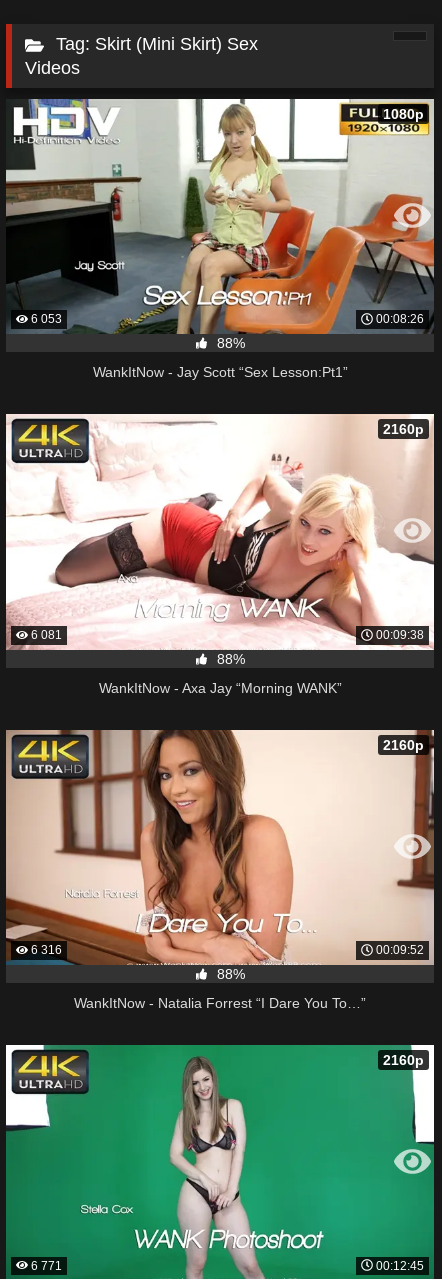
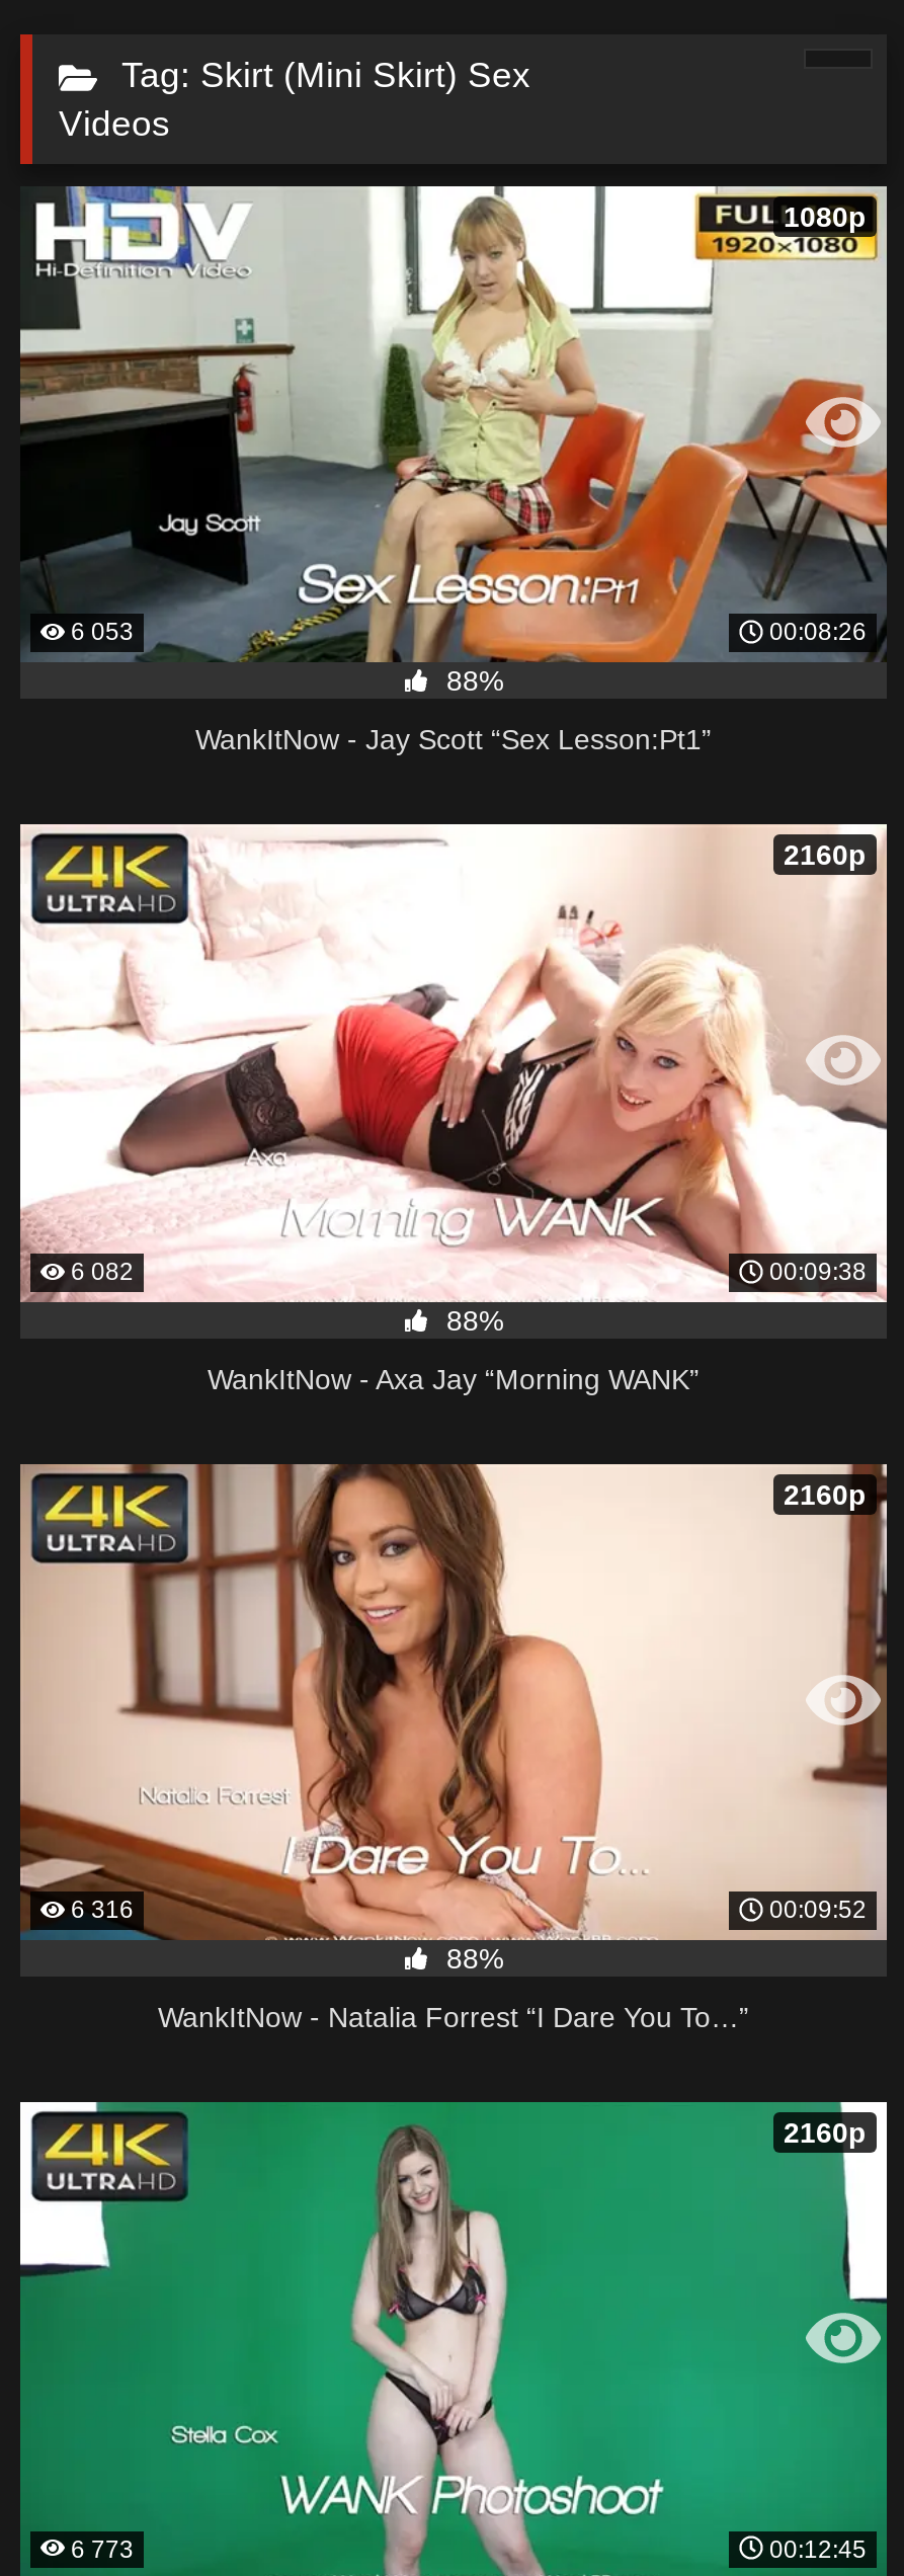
- 6 081
+ 6 082

- 6 771
+ 6 773
